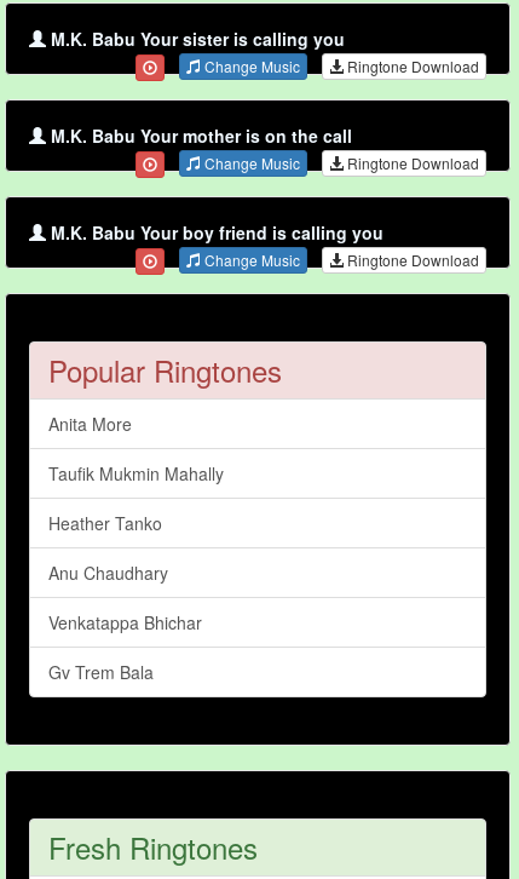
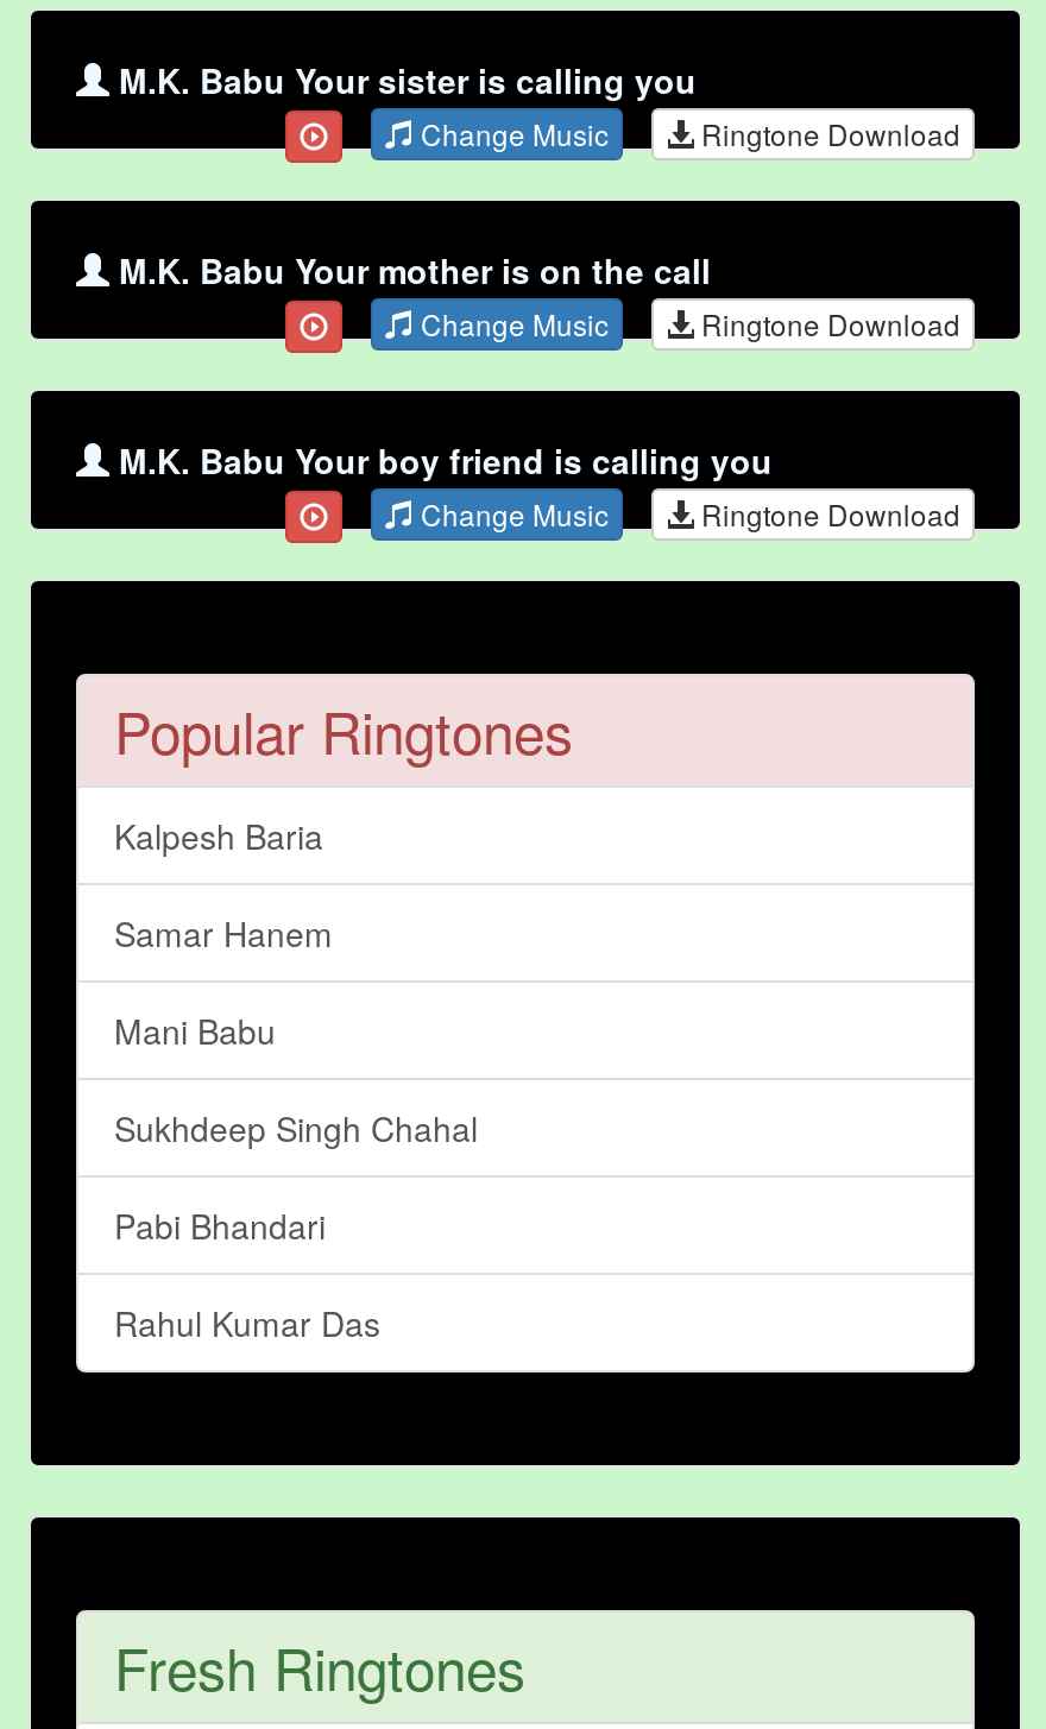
- Anita More
+ Kalpesh Baria

- Taufik Mukmin Mahally
+ Samar Hanem

- Heather Tanko
+ Mani Babu

- Anu Chaudhary
+ Sukhdeep Singh Chahal

- Venkatappa Bhichar
+ Pabi Bhandari

- Gv Trem Bala
+ Rahul Kumar Das
